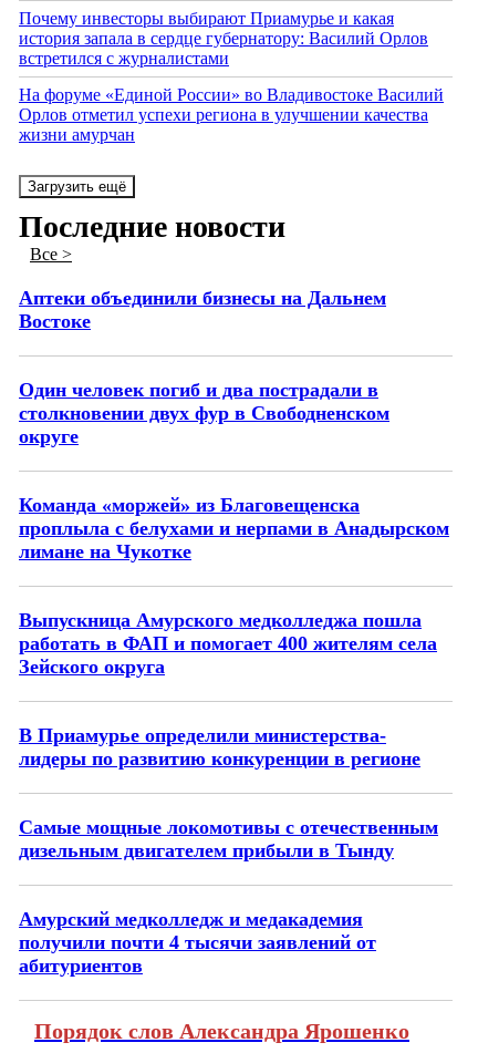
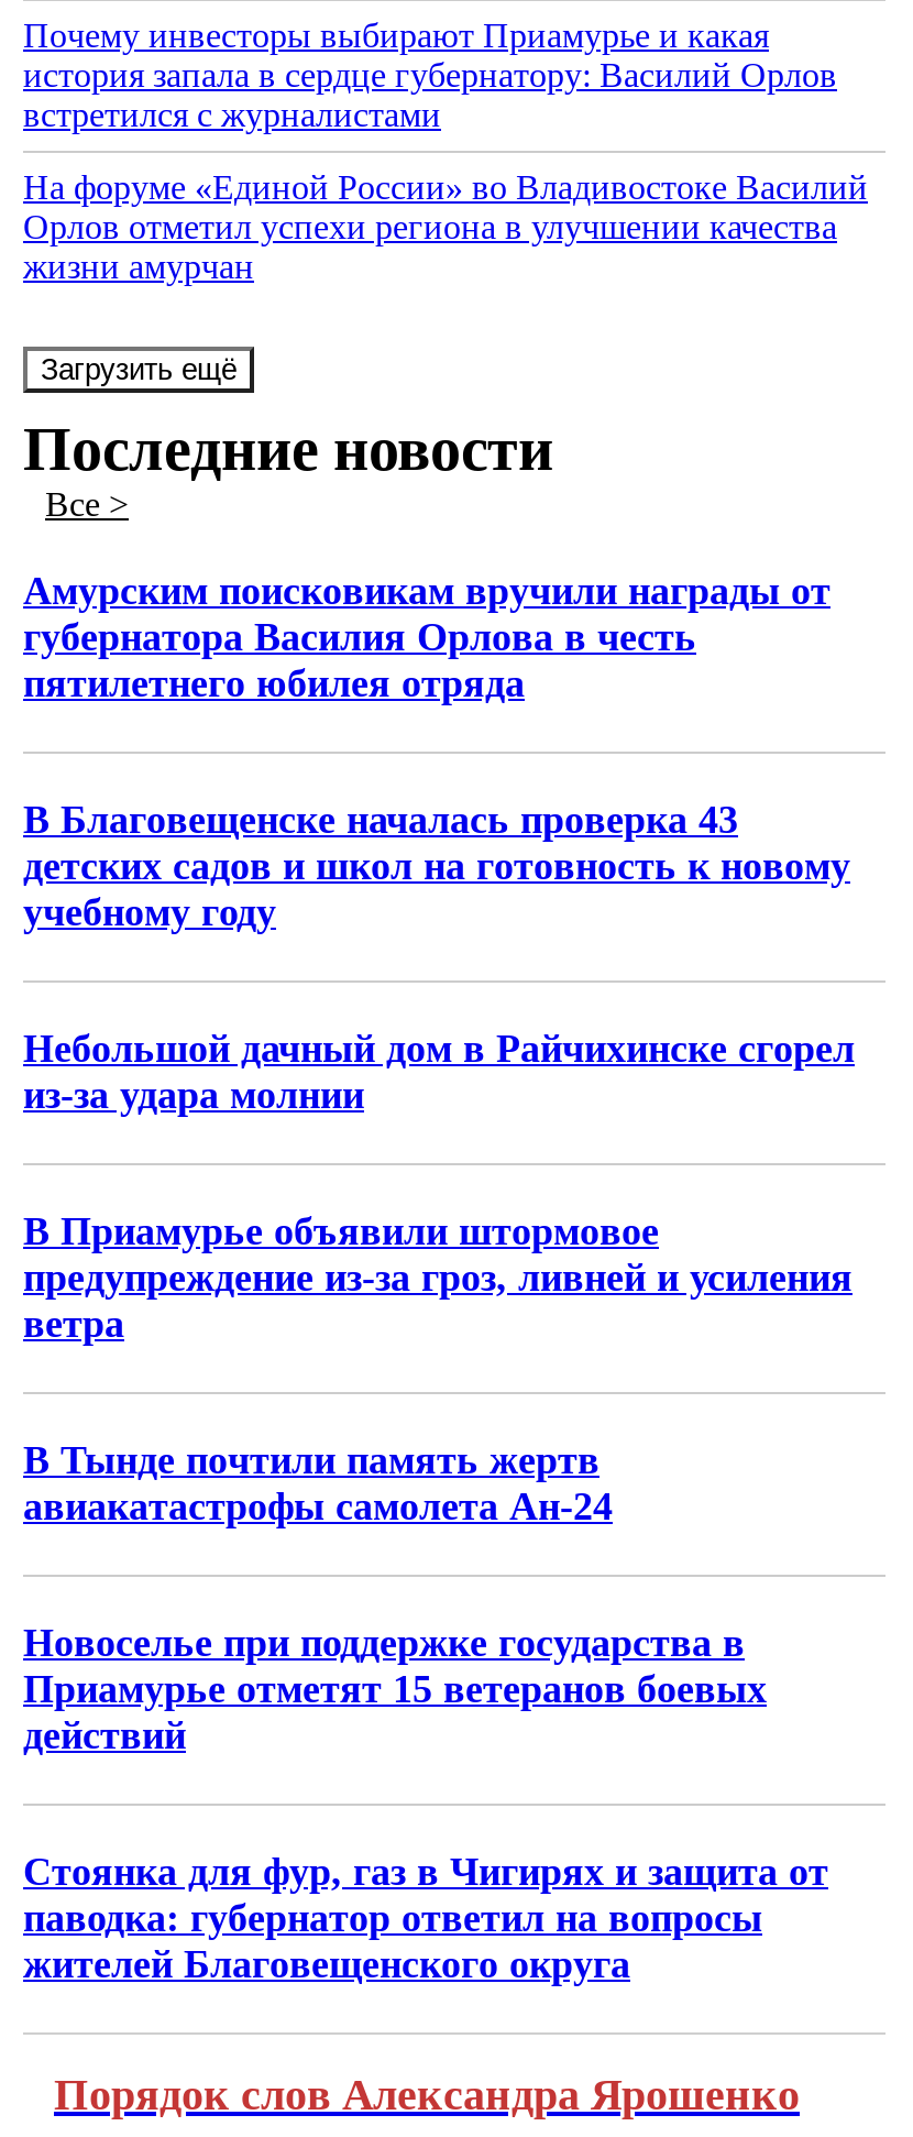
- Аптеки объединили бизнесы на Дальнем
- Востоке
+ Амурским поисковикам вручили награды от
+ губернатора Василия Орлова в честь
+ пятилетнего юбилея отряда

- Один человек погиб и два пострадали в
- столкновении двух фур в Свободненском
- округе
+ В Благовещенске началась проверка 43
+ детских садов и школ на готовность к новому
+ учебному году

- Команда «моржей» из Благовещенска
- проплыла с белухами и нерпами в Анадырском
- лимане на Чукотке
+ Небольшой дачный дом в Райчихинске сгорел
+ из-за удара молнии

- Выпускница Амурского медколледжа пошла
- работать в ФАП и помогает 400 жителям села
- Зейского округа
+ В Приамурье объявили штормовое
+ предупреждение из-за гроз, ливней и усиления
+ ветра

- В Приамурье определили министерства-
- лидеры по развитию конкуренции в регионе
+ В Тынде почтили память жертв
+ авиакатастрофы самолета Ан-24

- Самые мощные локомотивы с отечественным
- дизельным двигателем прибыли в Тынду
+ Новоселье при поддержке государства в
+ Приамурье отметят 15 ветеранов боевых
+ действий

- Амурский медколледж и медакадемия
- получили почти 4 тысячи заявлений от
- абитуриентов
+ Стоянка для фур, газ в Чигирях и защита от
+ паводка: губернатор ответил на вопросы
+ жителей Благовещенского округа
